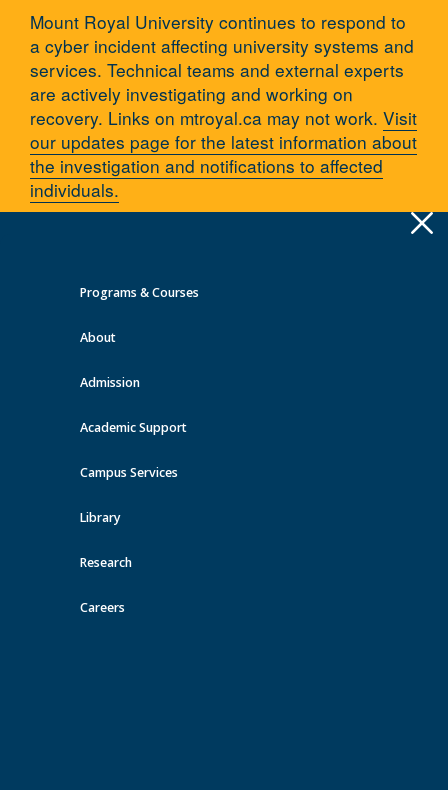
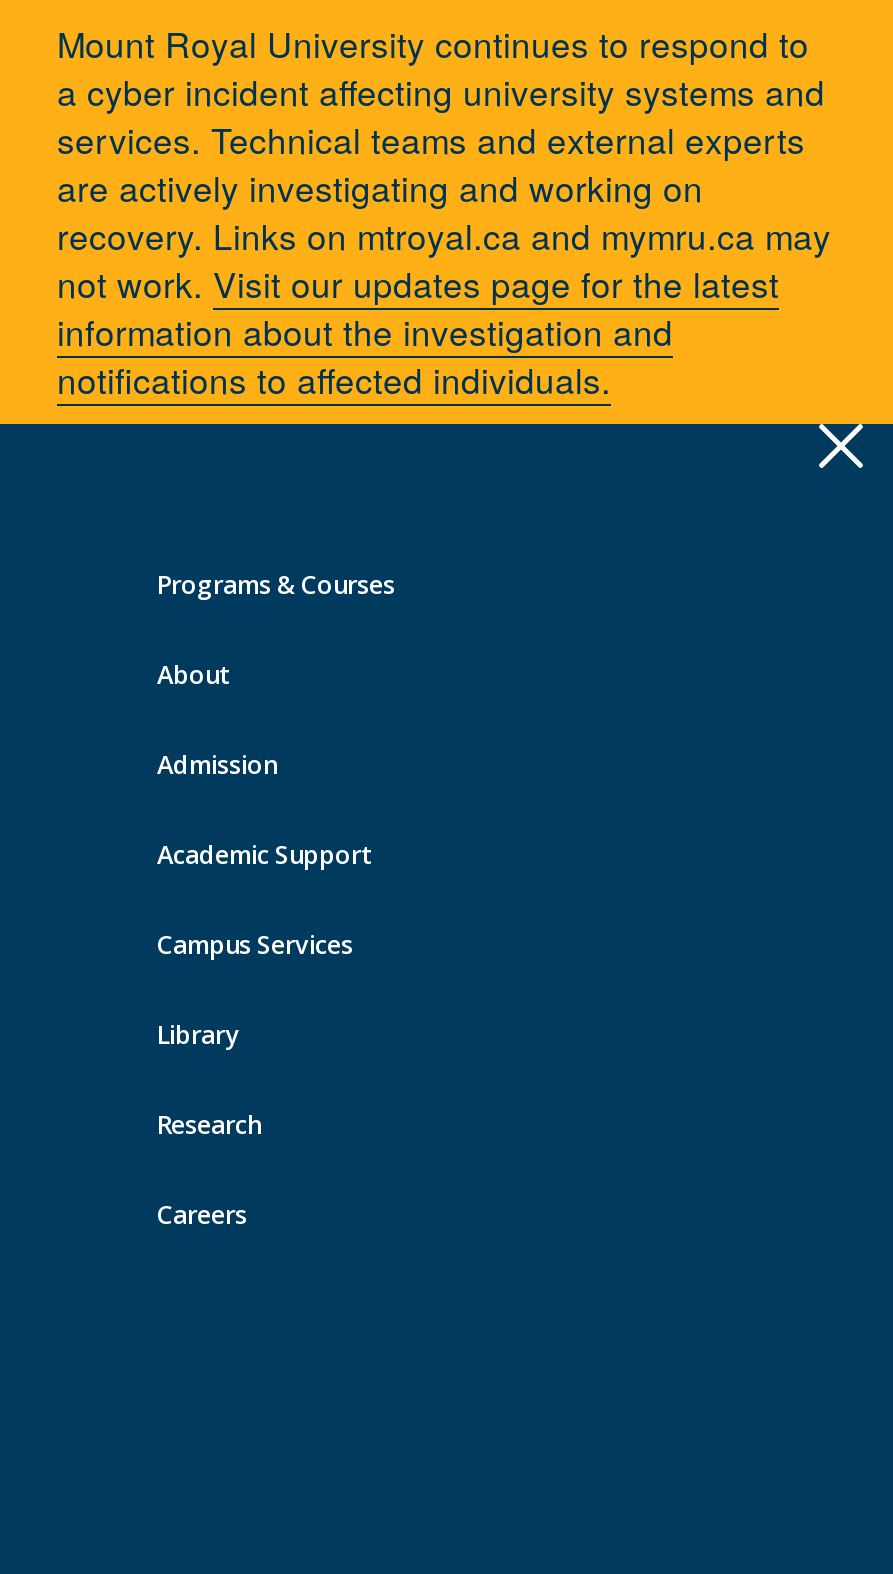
- recovery. Links on mtroyal.ca may not work. Visit
- our updates page for the latest information about
- the investigation and notifications to affected
- individuals.
+ recovery. Links on mtroyal.ca and mymru.ca may
+ not work. Visit our updates page for the latest
+ information about the investigation and
+ notifications to affected individuals.
